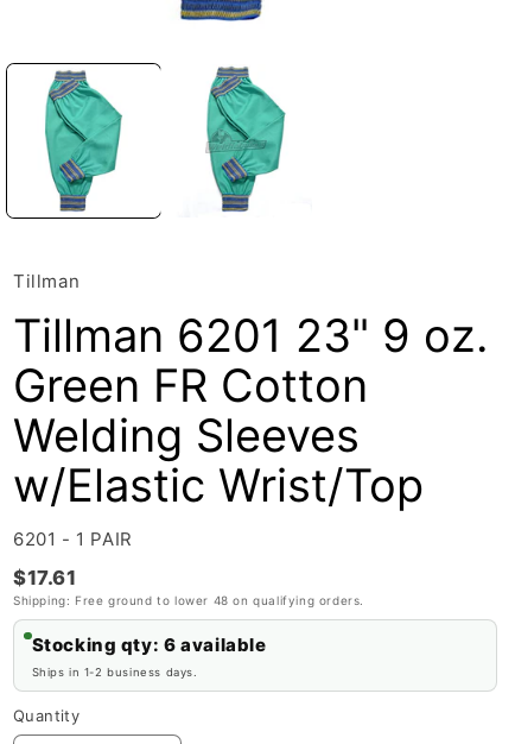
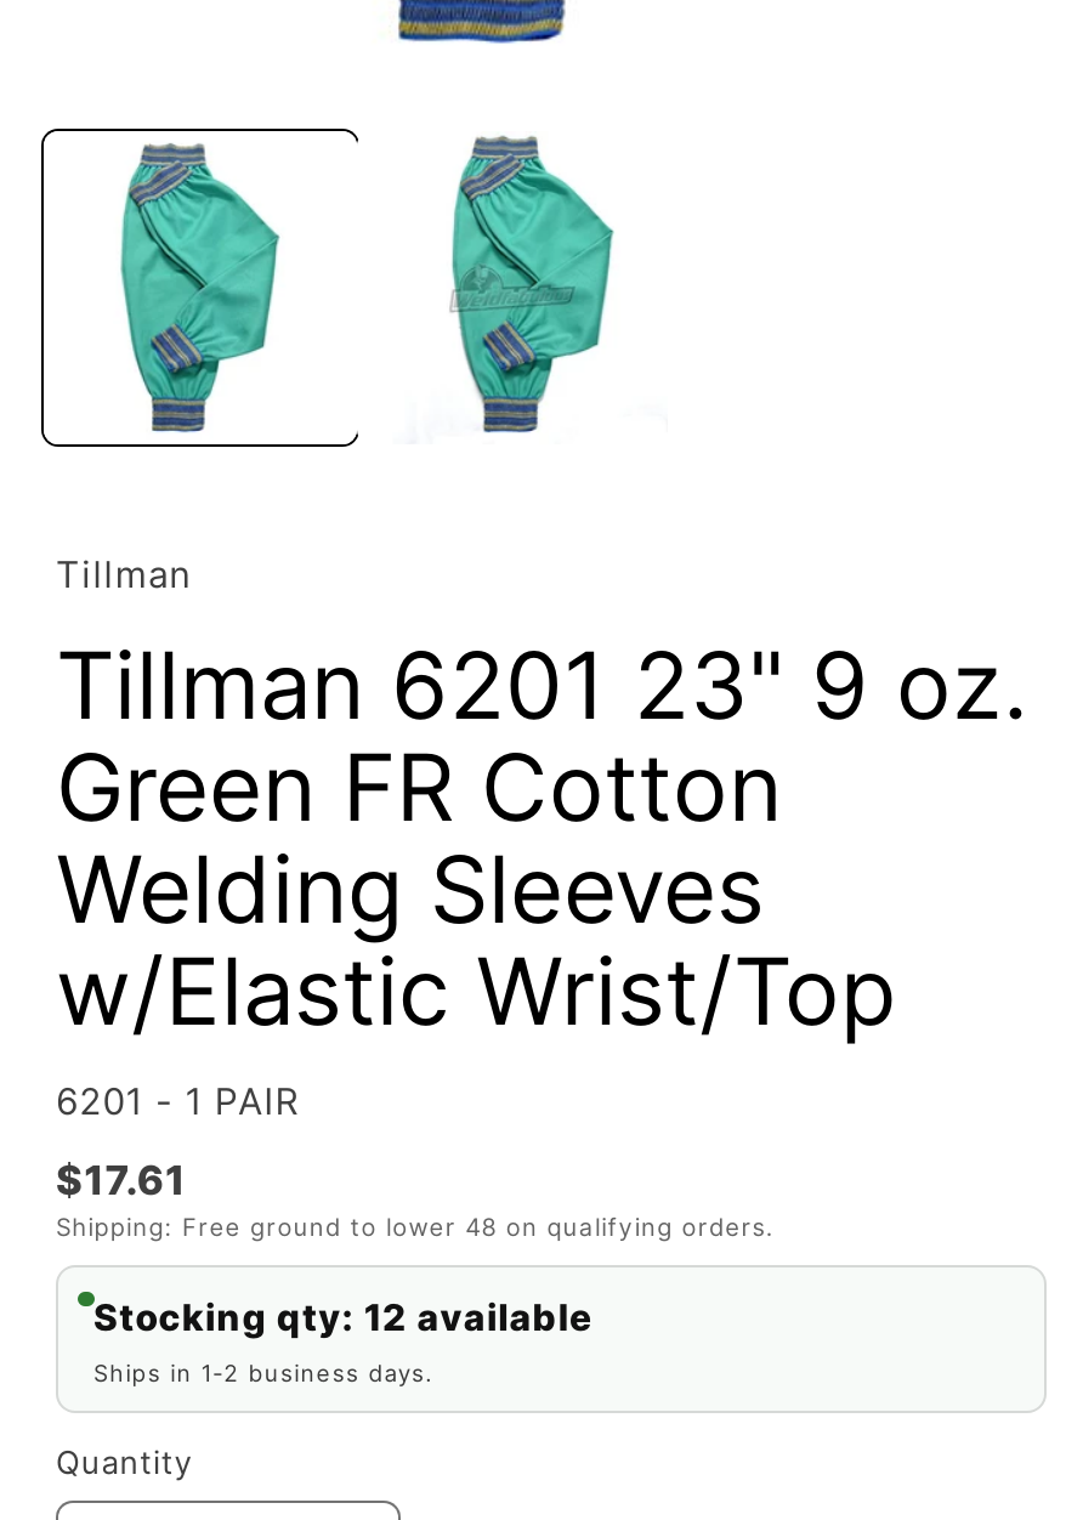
- Stocking qty: 6 available
+ Stocking qty: 12 available
